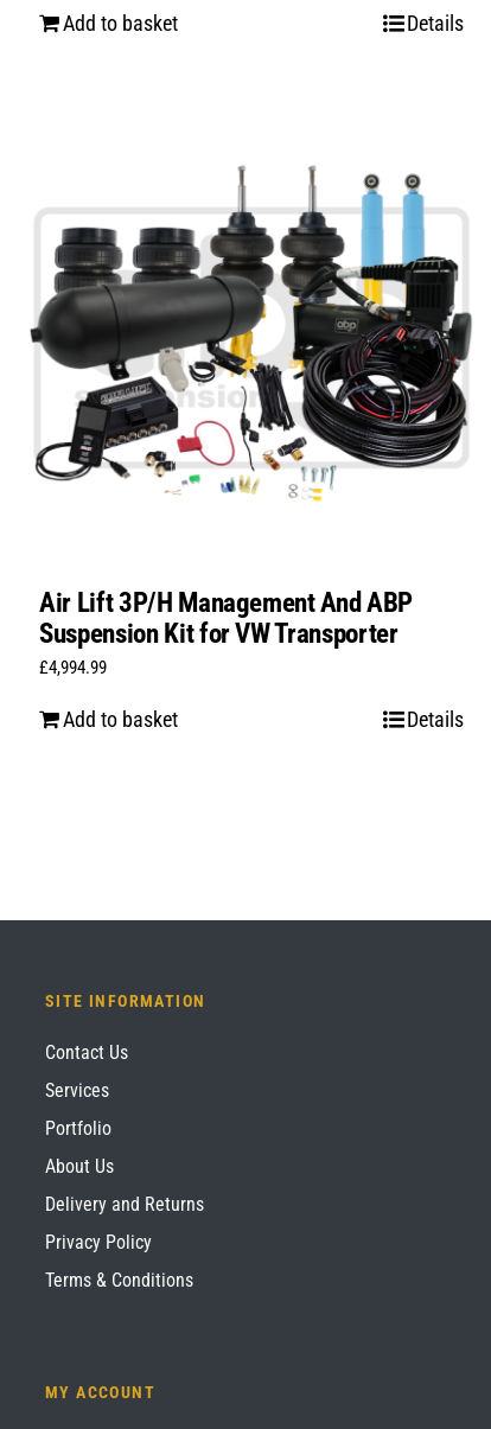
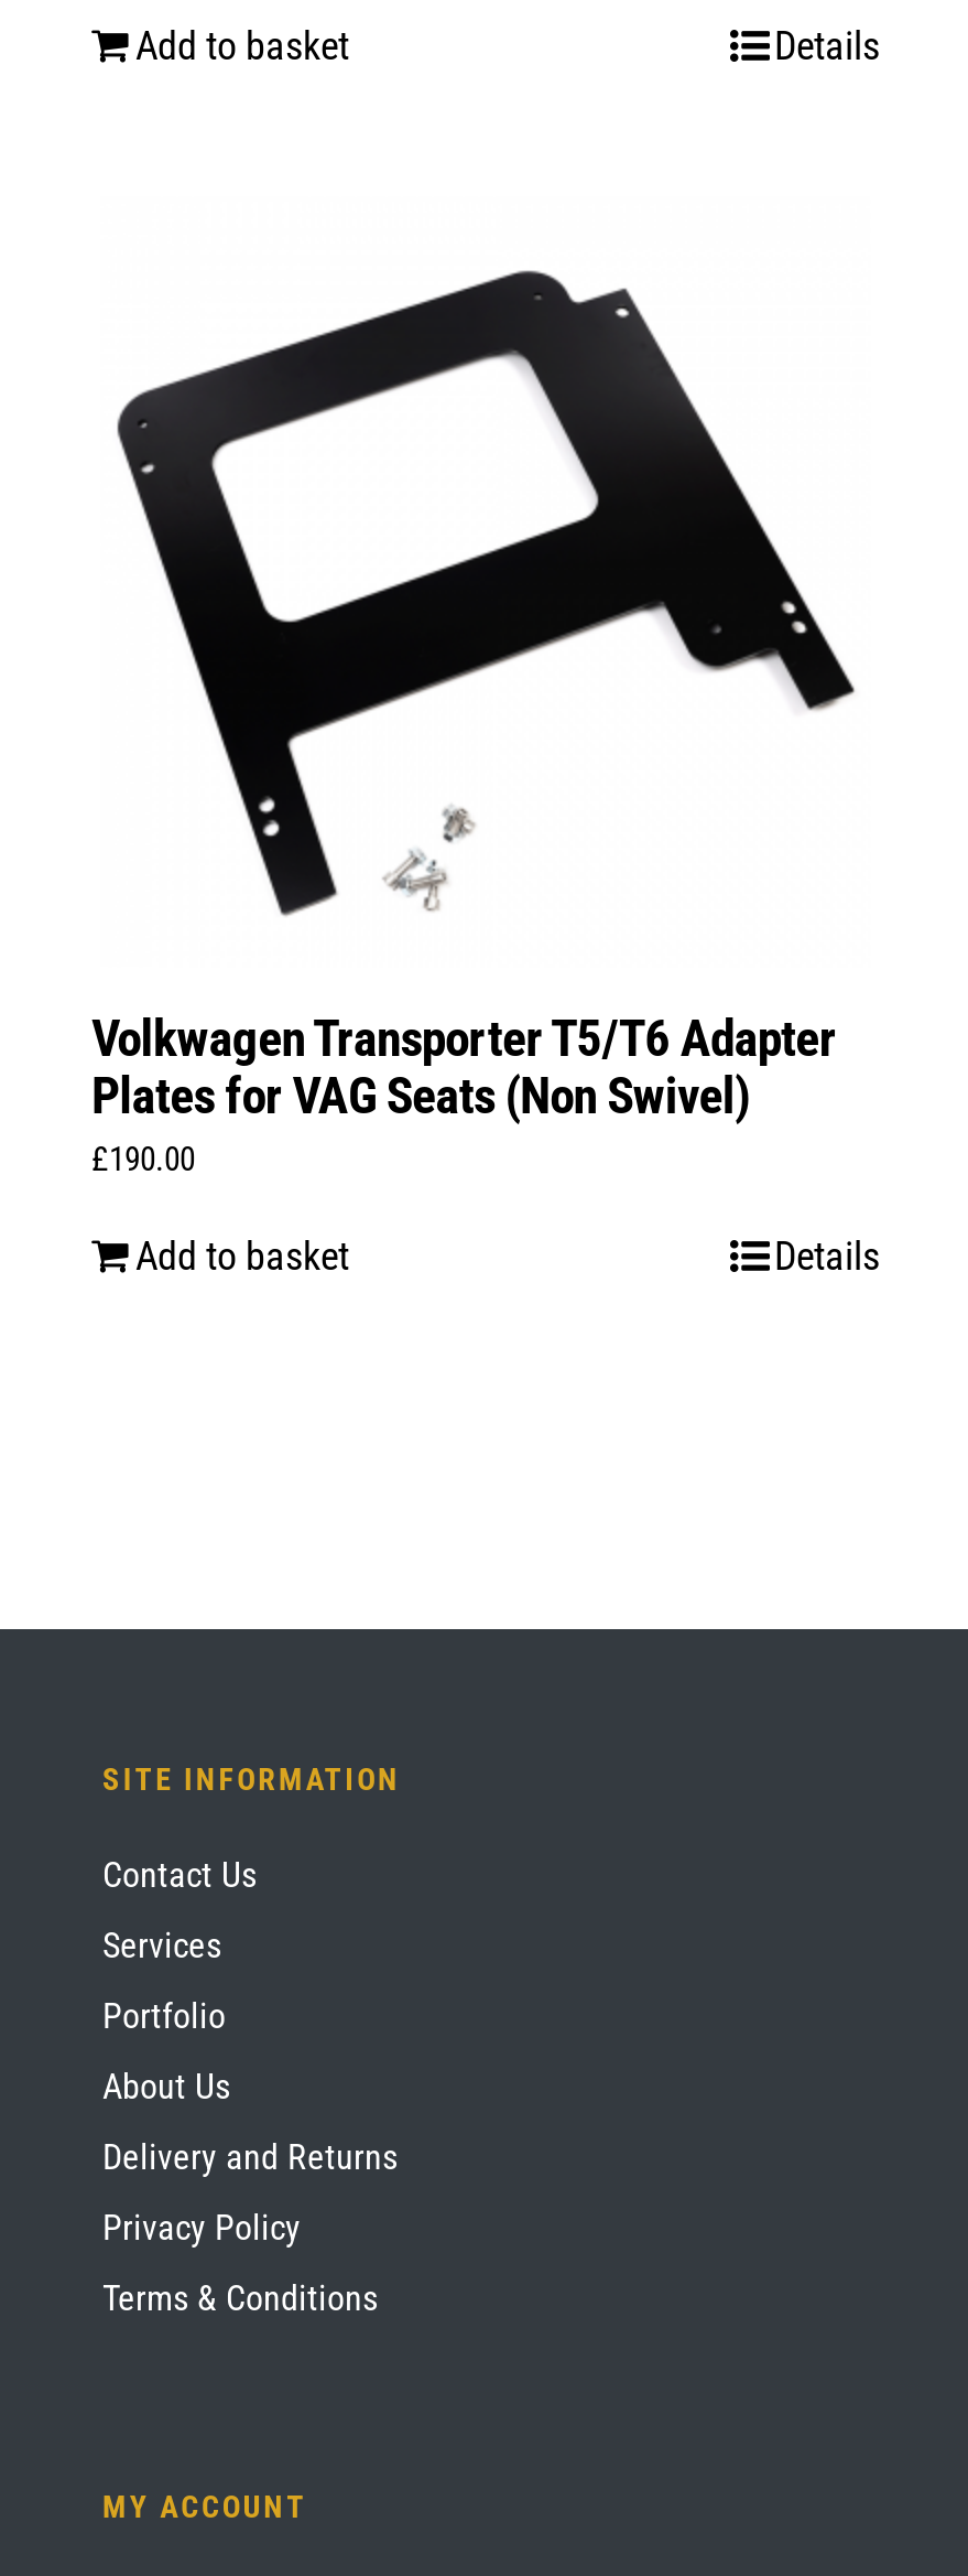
- [image]
+ [image]

- Air Lift 3P/H Management And ABP
- Suspension Kit for VW Transporter
- £4,994.99
+ Volkwagen Transporter T5/T6 Adapter
+ Plates for VAG Seats (Non Swivel)
+ £190.00
